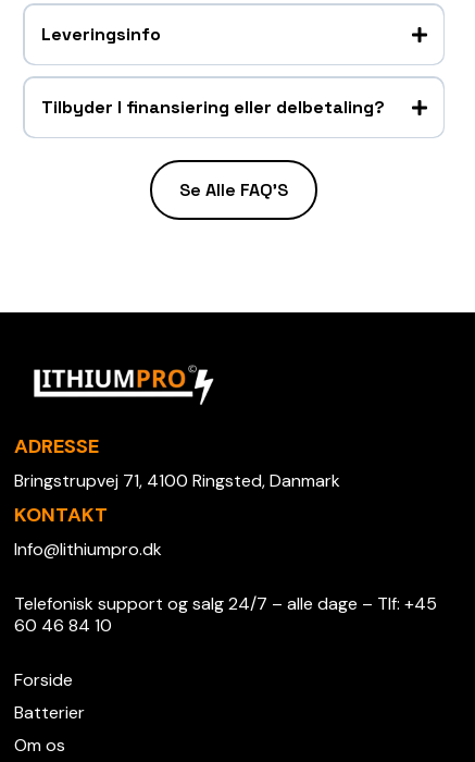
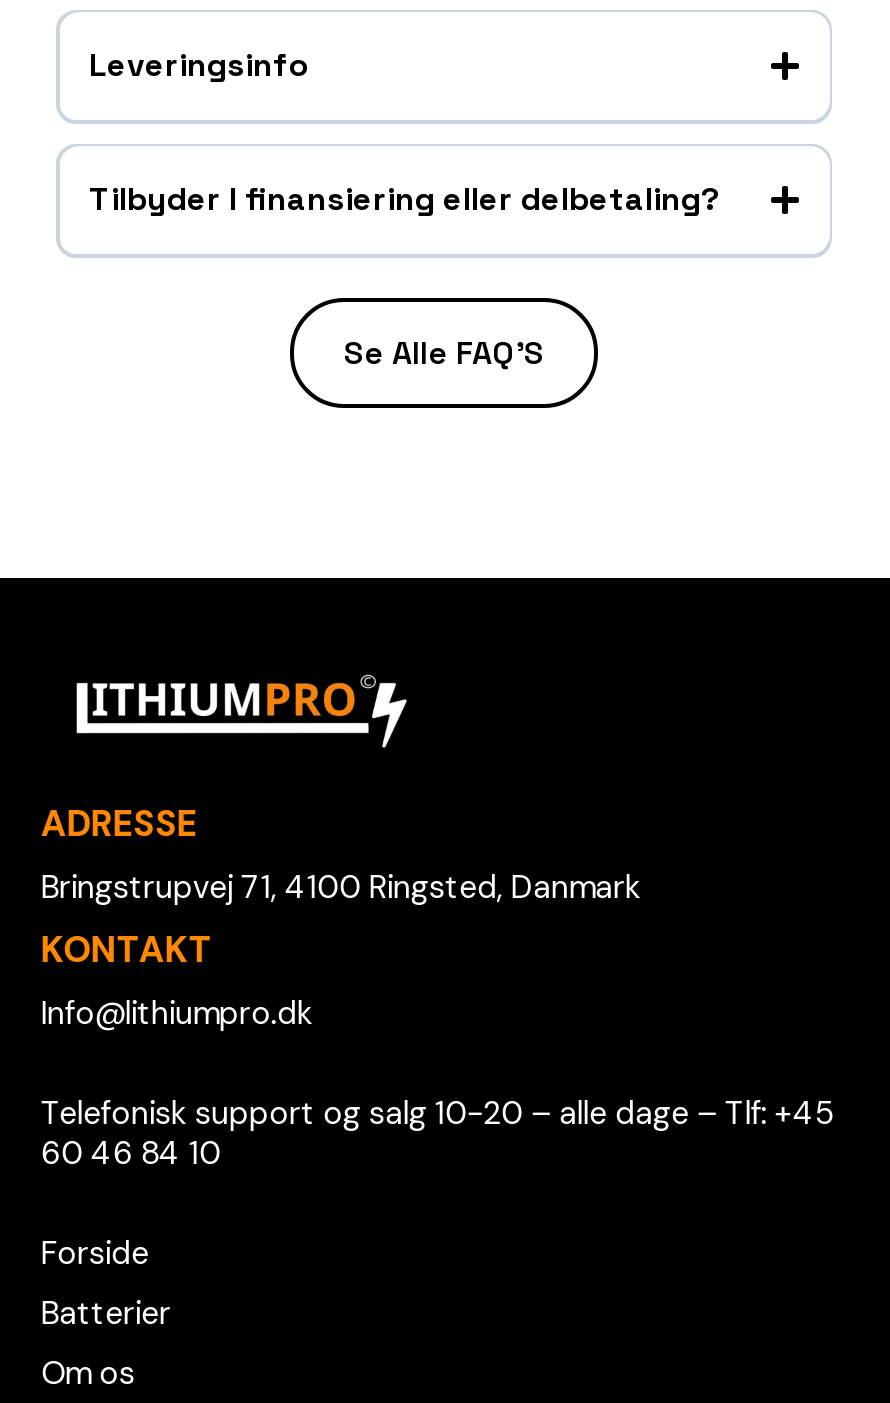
- Telefonisk support og salg 24/7 – alle dage – Tlf: +45
+ Telefonisk support og salg 10-20 – alle dage – Tlf: +45
